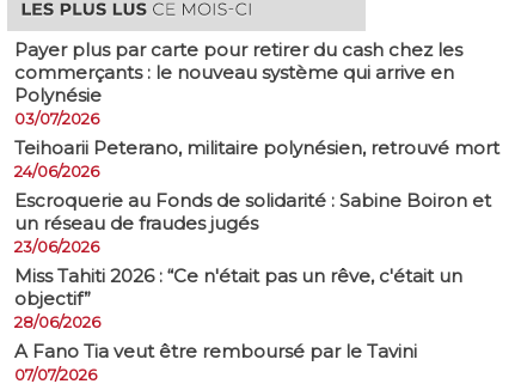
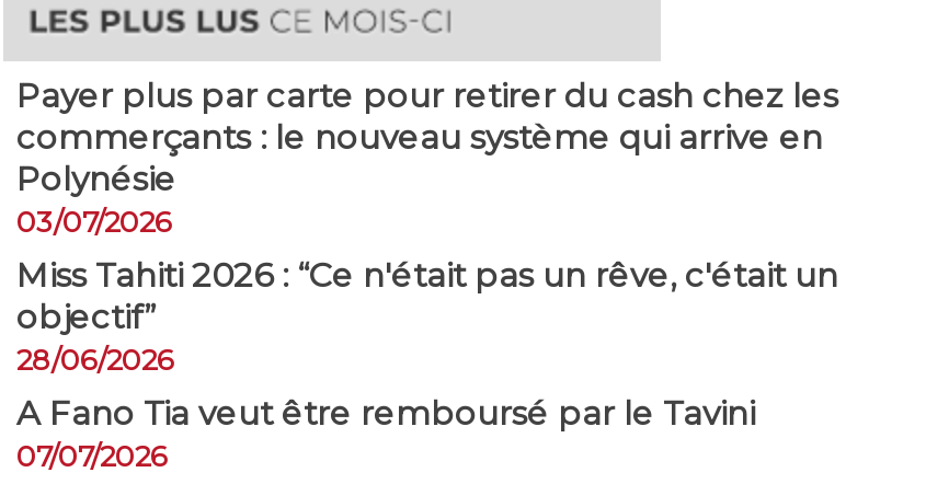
- Teihoarii Peterano, militaire polynésien, retrouvé mort
- 24/06/2026
- Escroquerie au Fonds de solidarité : Sabine Boiron et
- un réseau de fraudes jugés
- 23/06/2026
